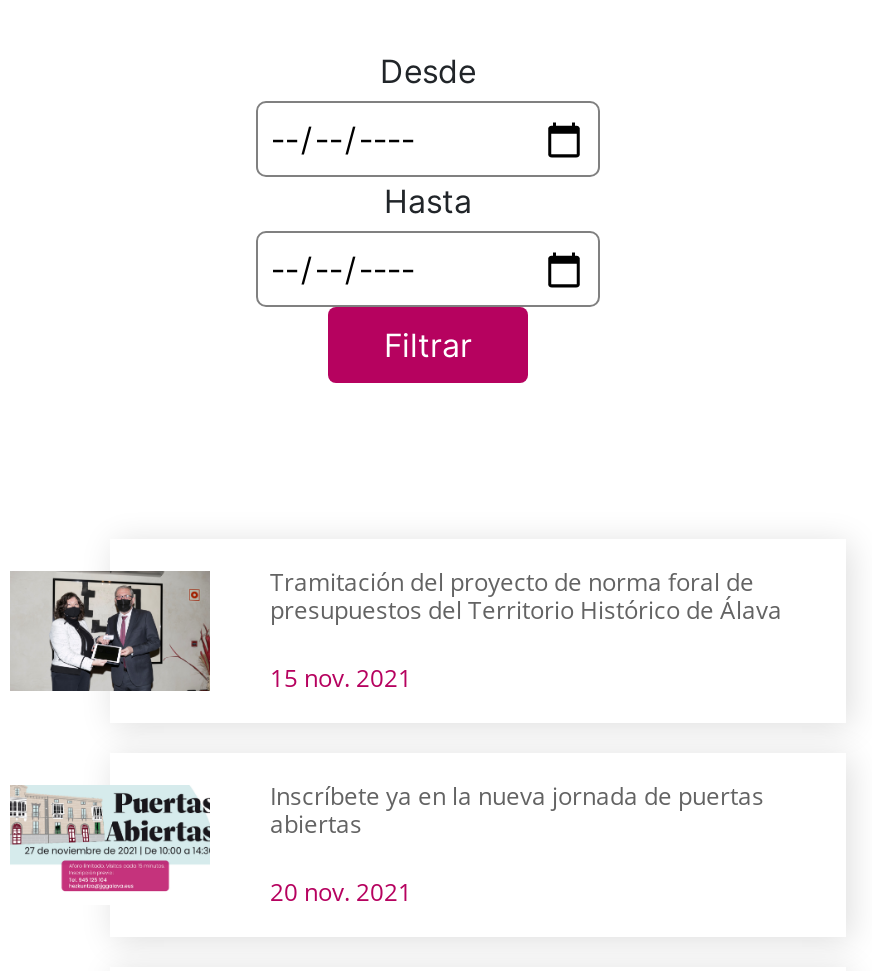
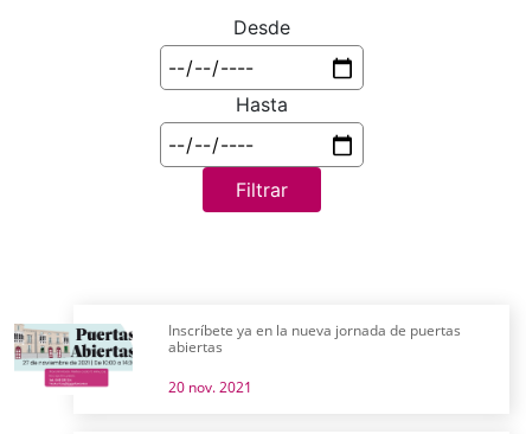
- [image]
- Tramitación del proyecto de norma foral de
- presupuestos del Territorio Histórico de Álava
- 15 nov. 2021
